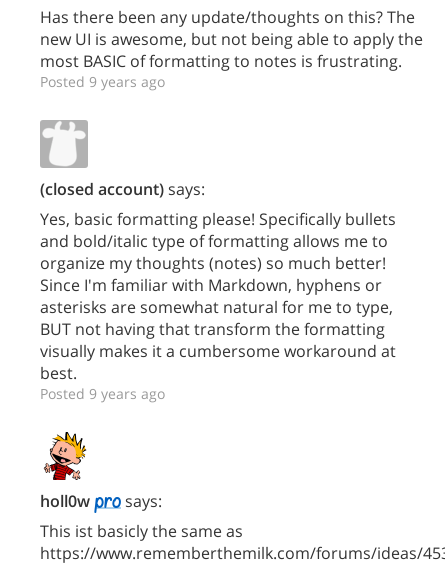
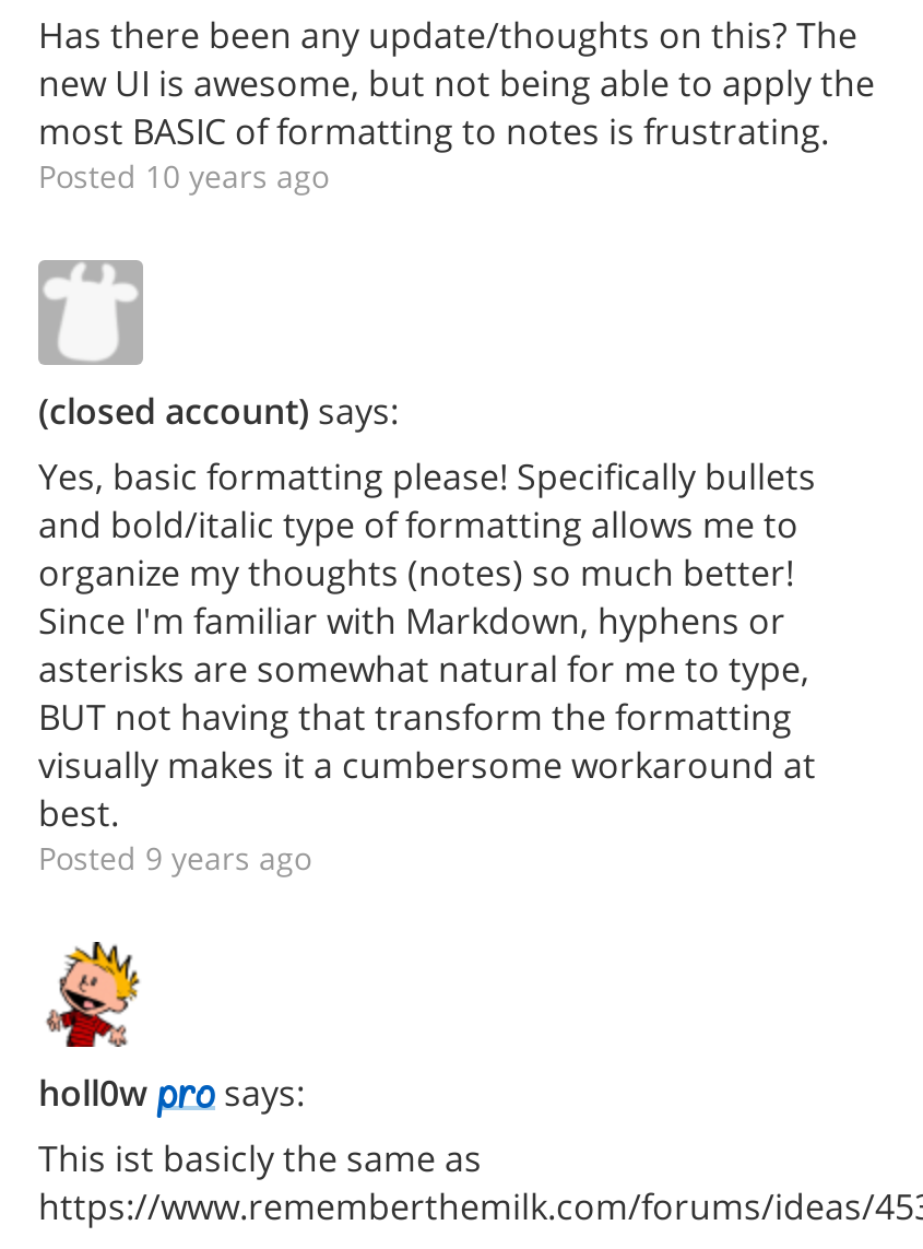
- Posted 9 years ago
+ Posted 10 years ago
